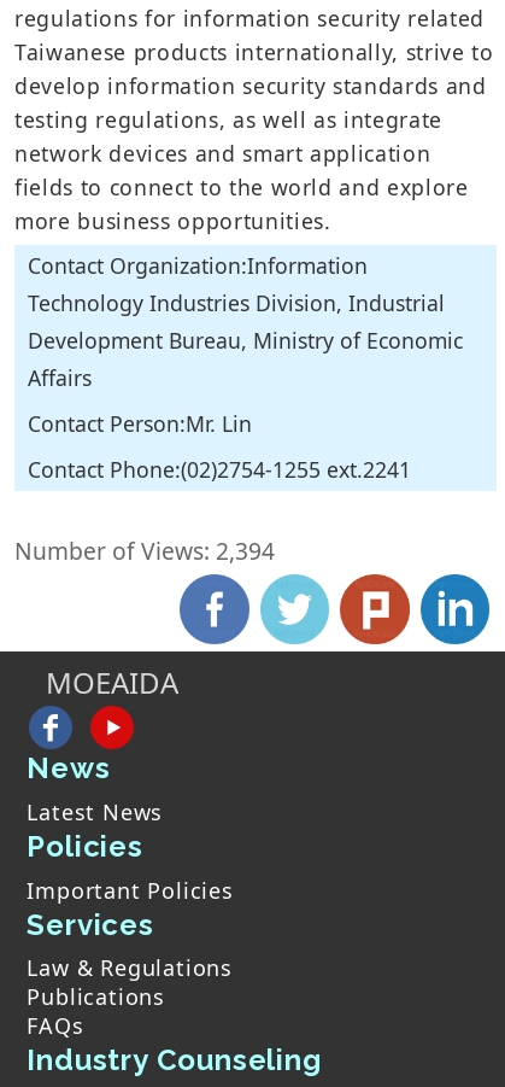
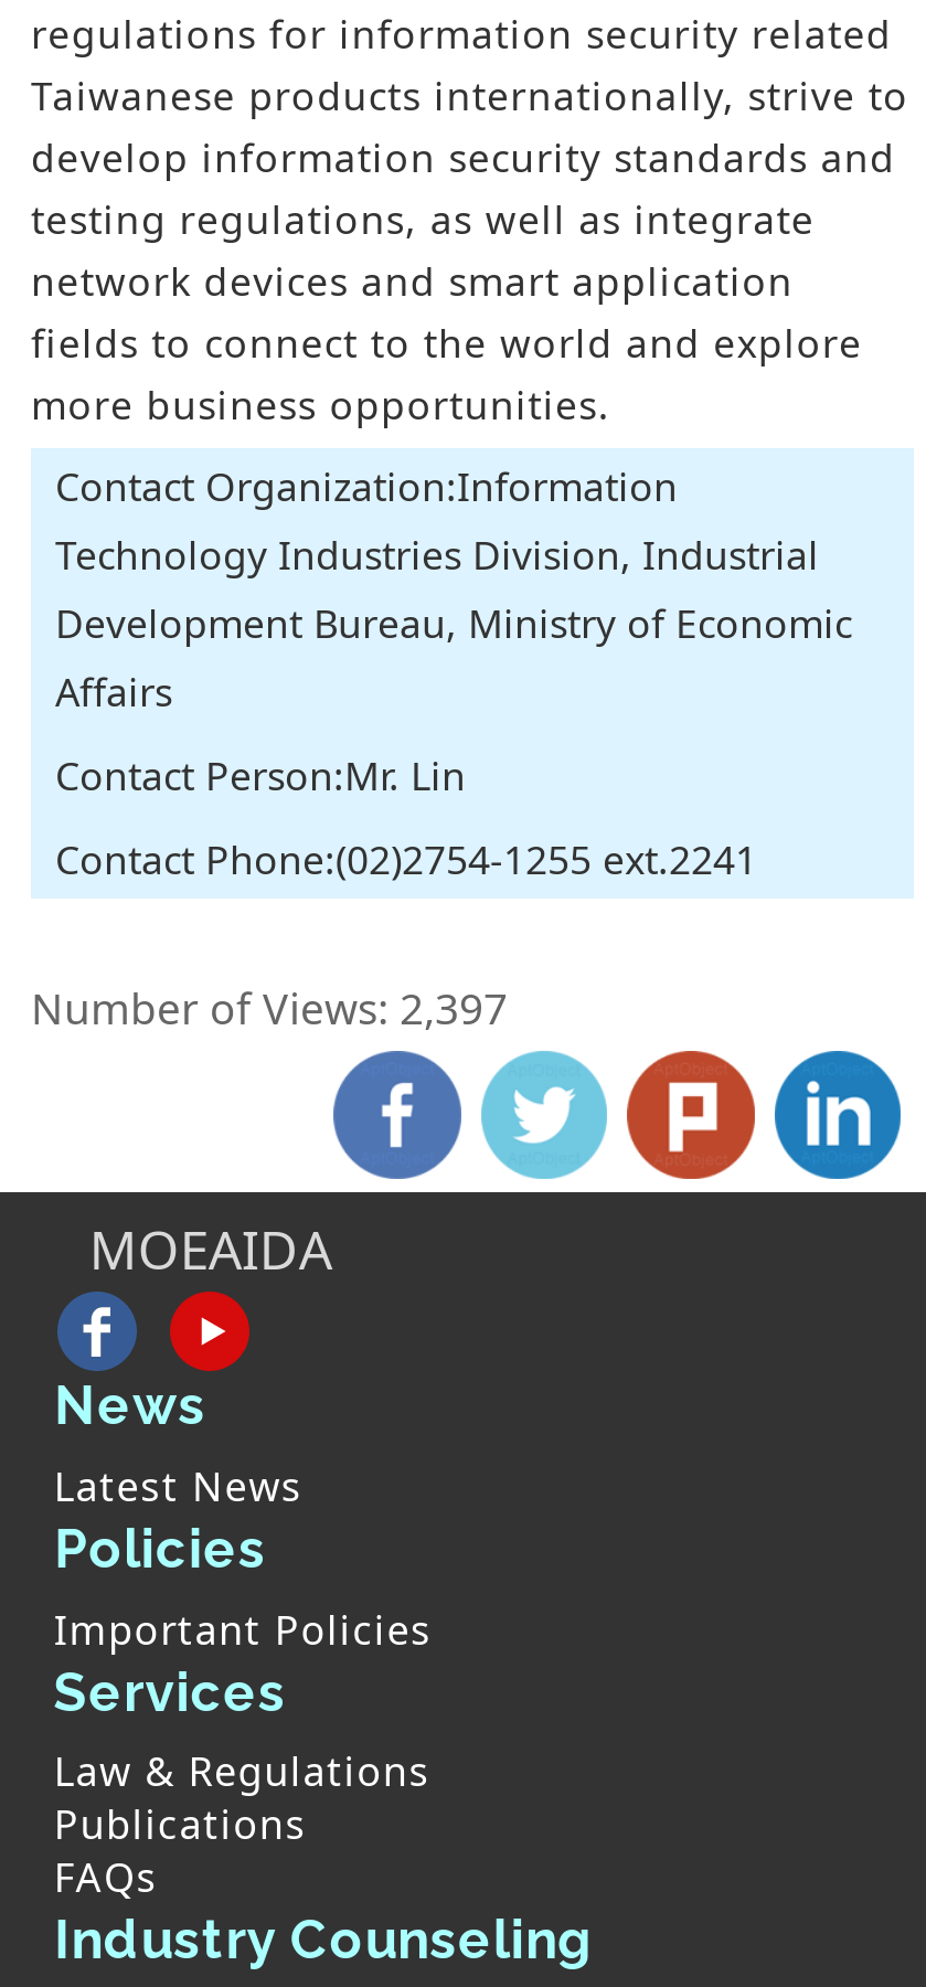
- Number of Views: 2,394
+ Number of Views: 2,397
